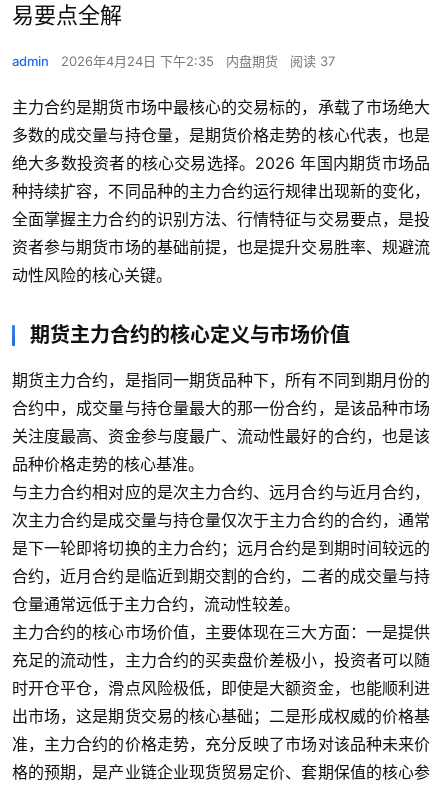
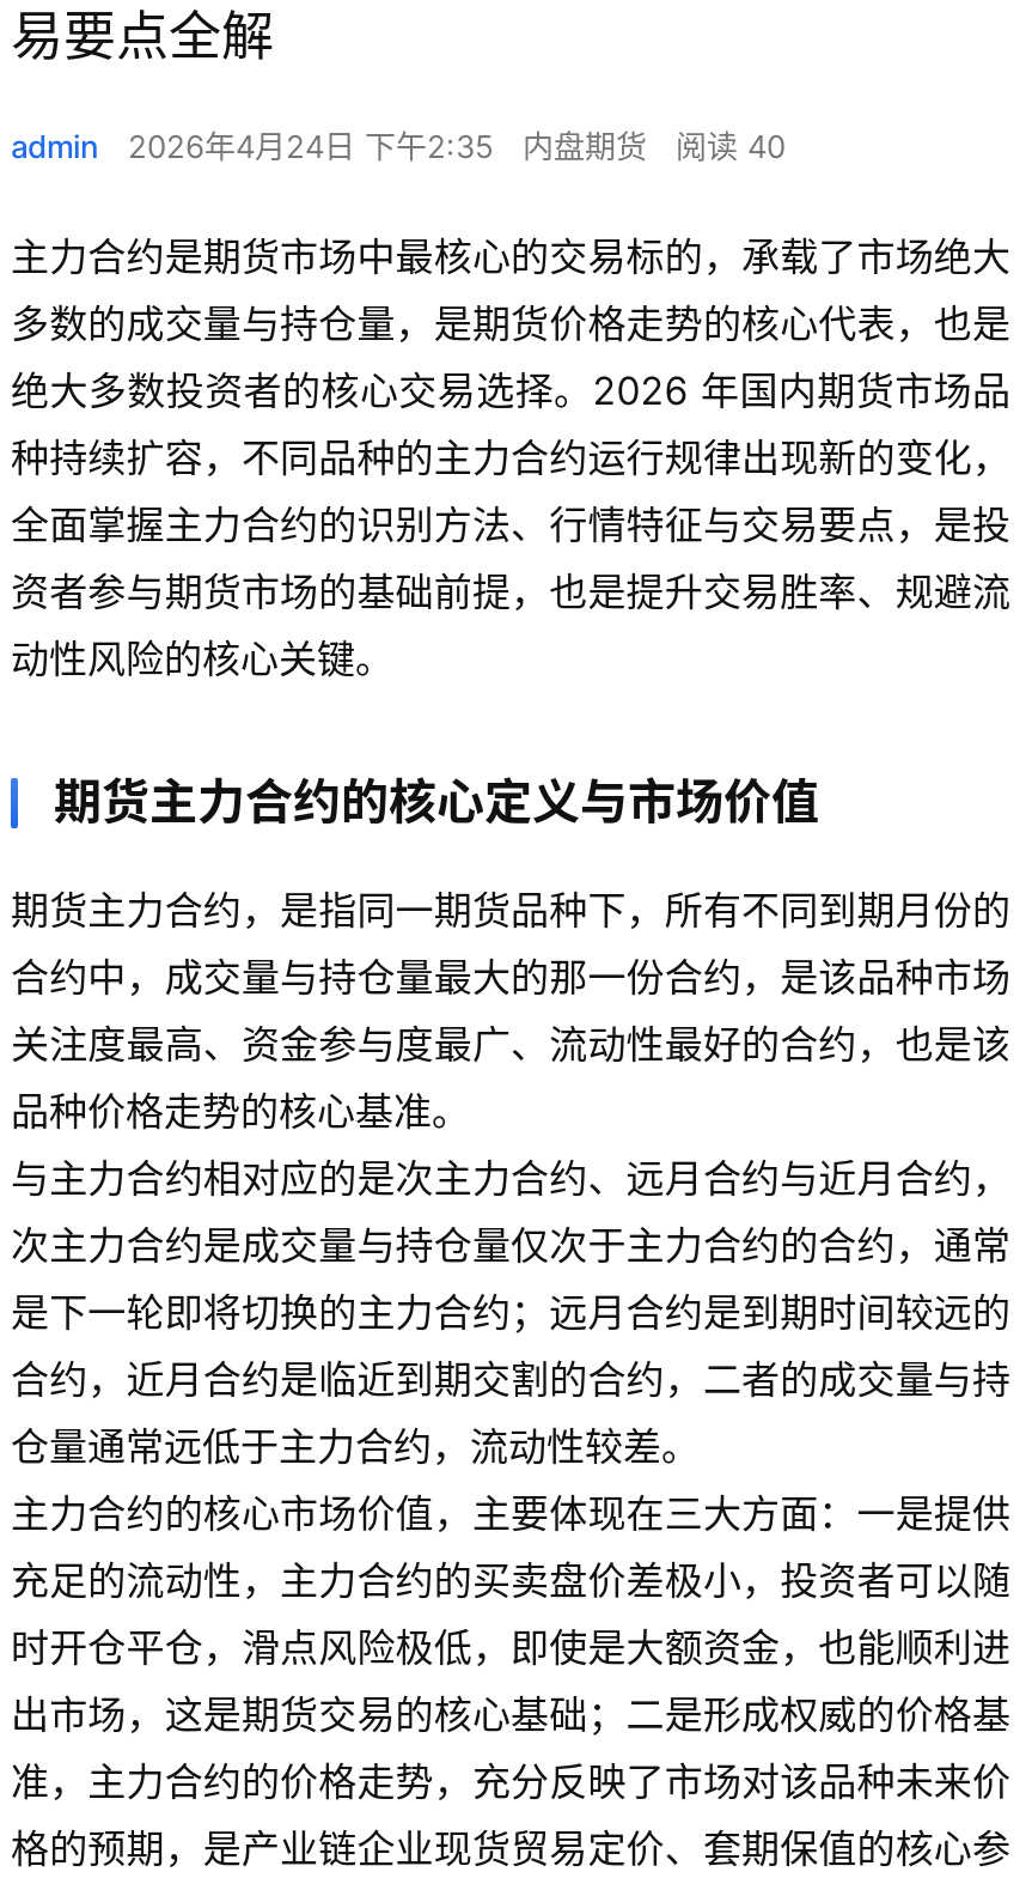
- admin 2026年4月24日 下午2:35 内盘期货 阅读 37
+ admin 2026年4月24日 下午2:35 内盘期货 阅读 40
